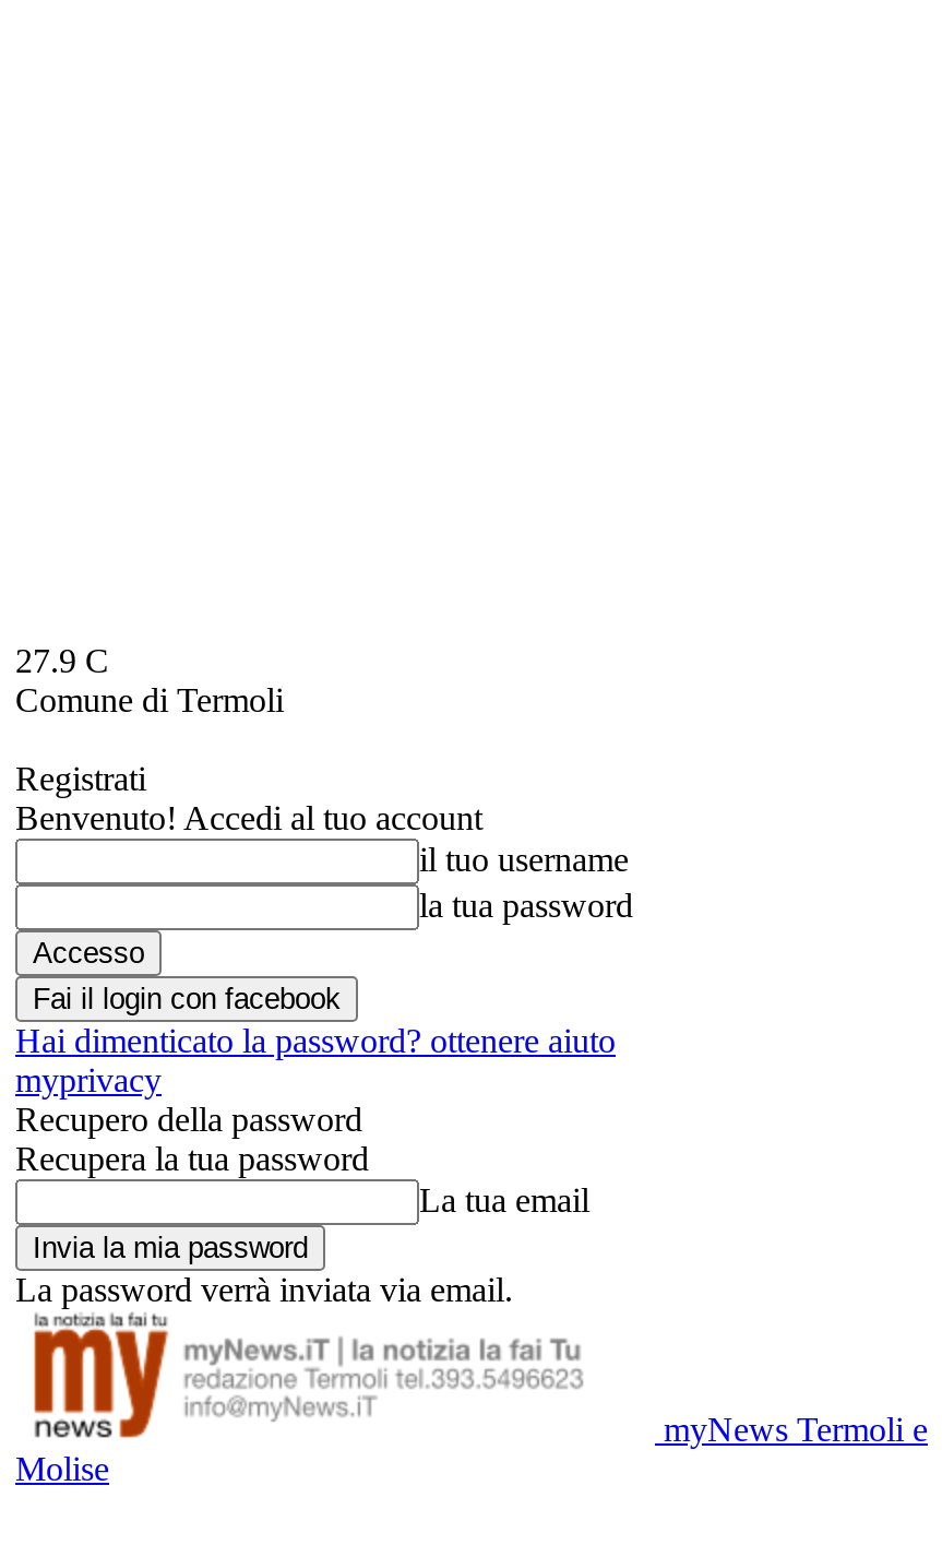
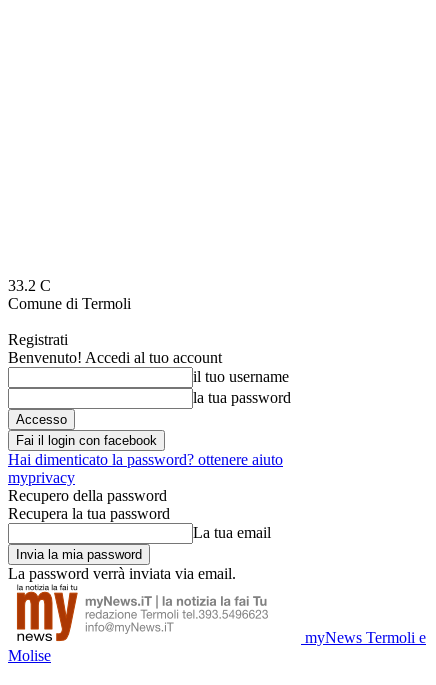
- 27.9 C
+ 33.2 C
